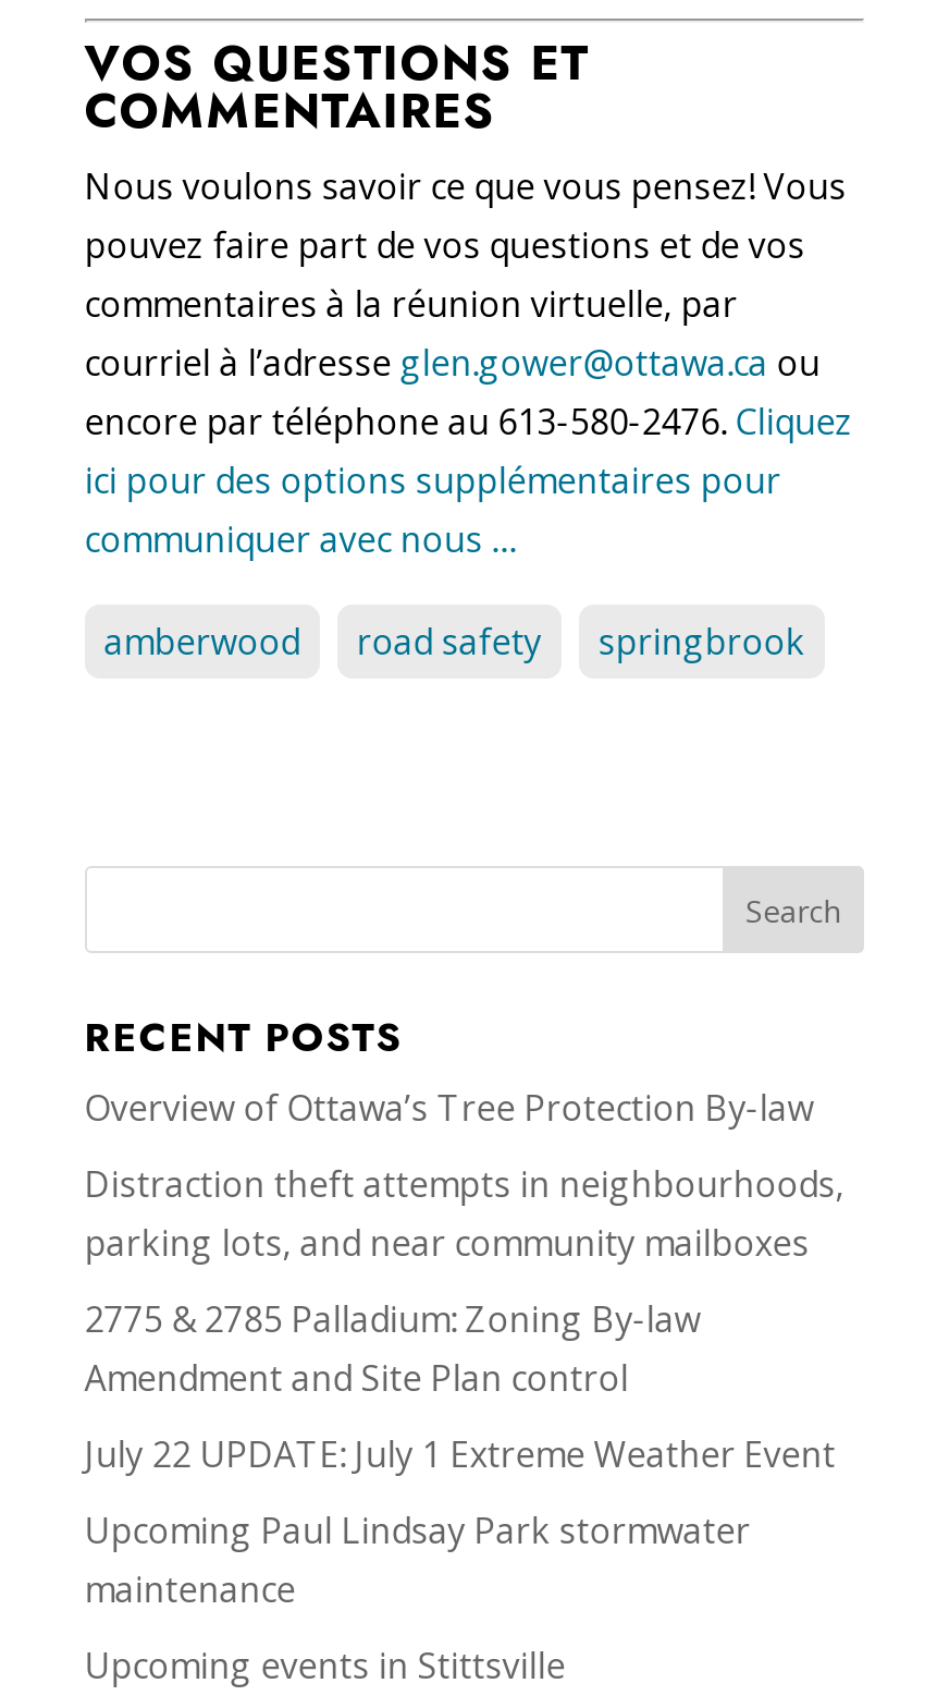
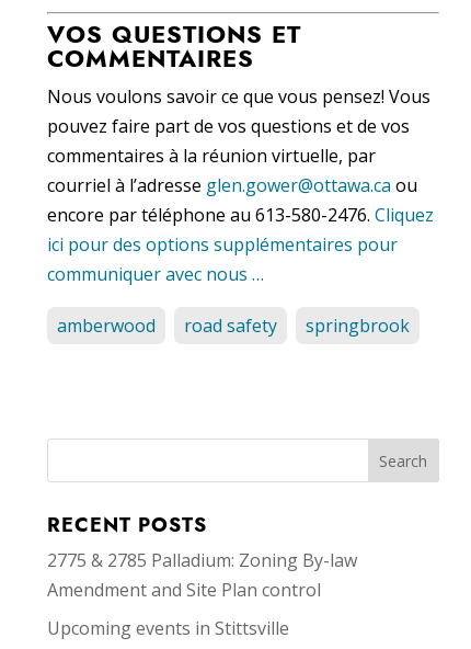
- Overview of Ottawa’s Tree Protection By-law
- Distraction theft attempts in neighbourhoods,
- parking lots, and near community mailboxes

- July 22 UPDATE: July 1 Extreme Weather Event
- Upcoming Paul Lindsay Park stormwater
- maintenance
